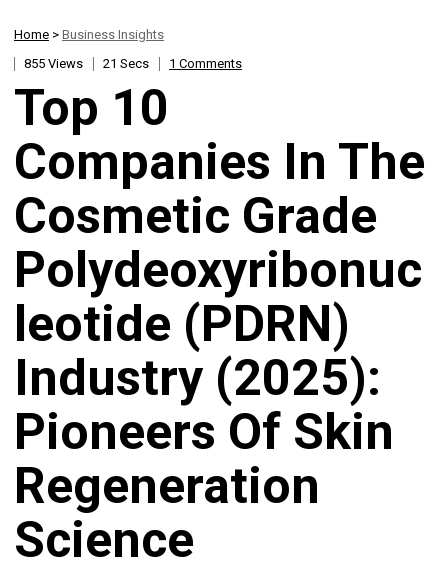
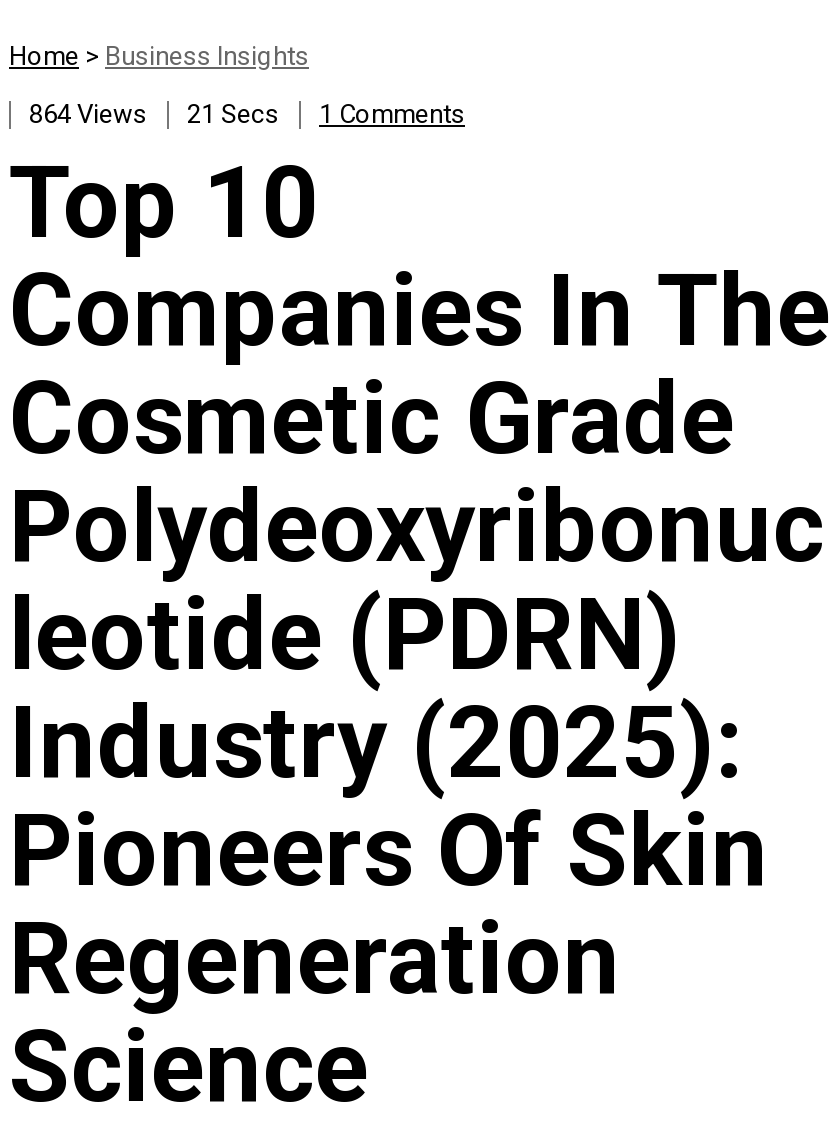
- 855 Views 21 Secs 1 Comments
+ 864 Views 21 Secs 1 Comments
